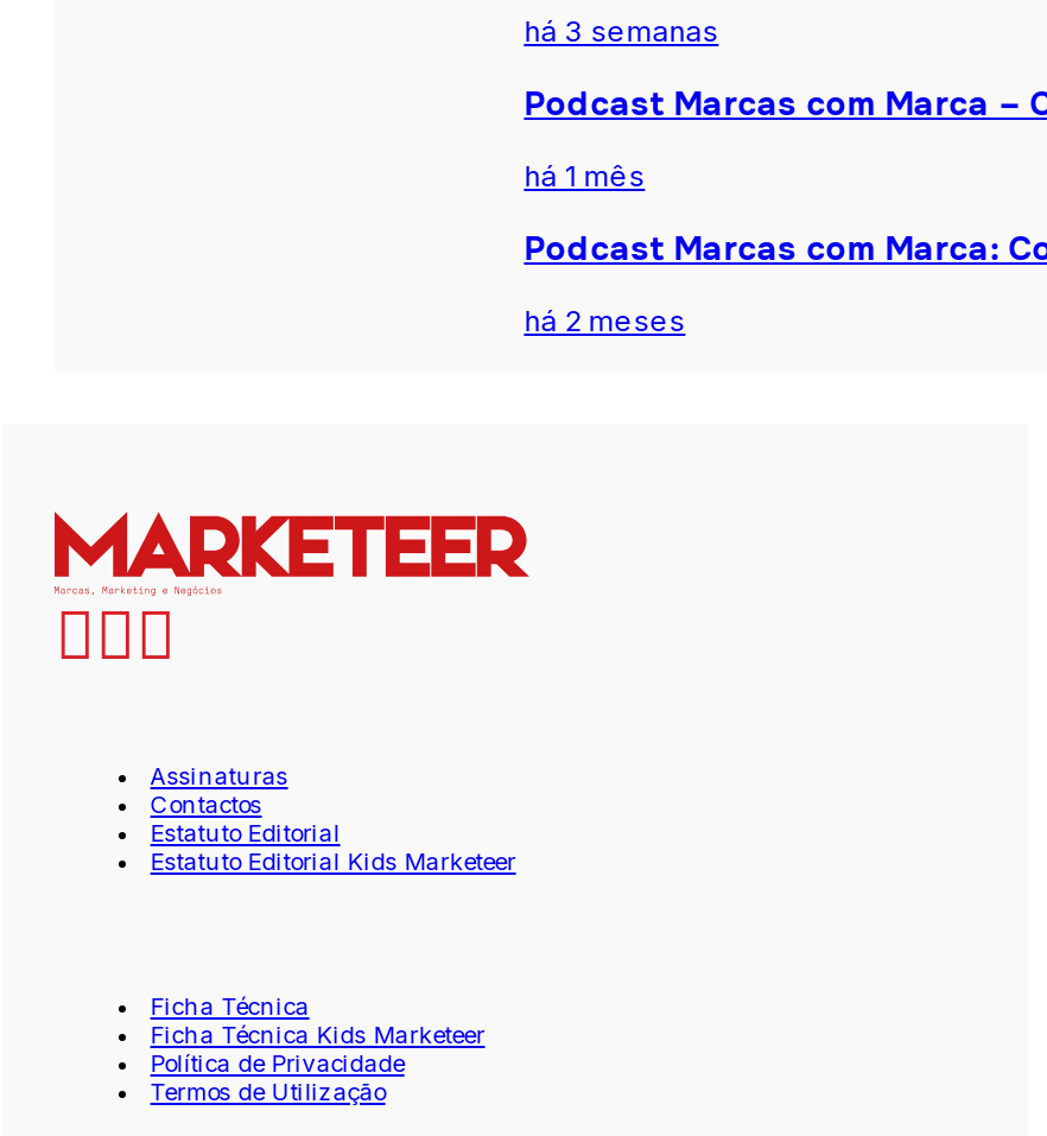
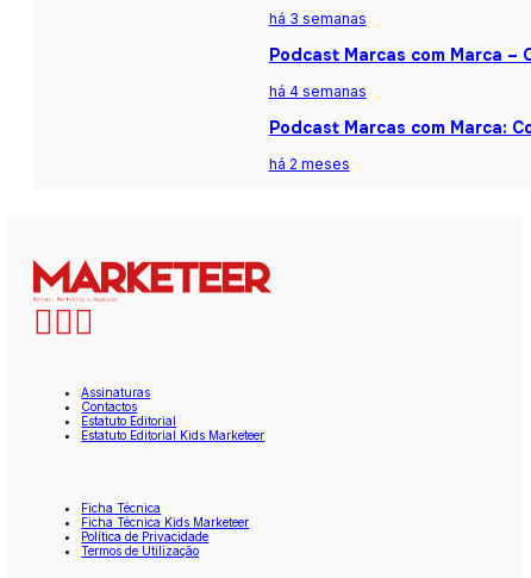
- há 1 mês
+ há 4 semanas
